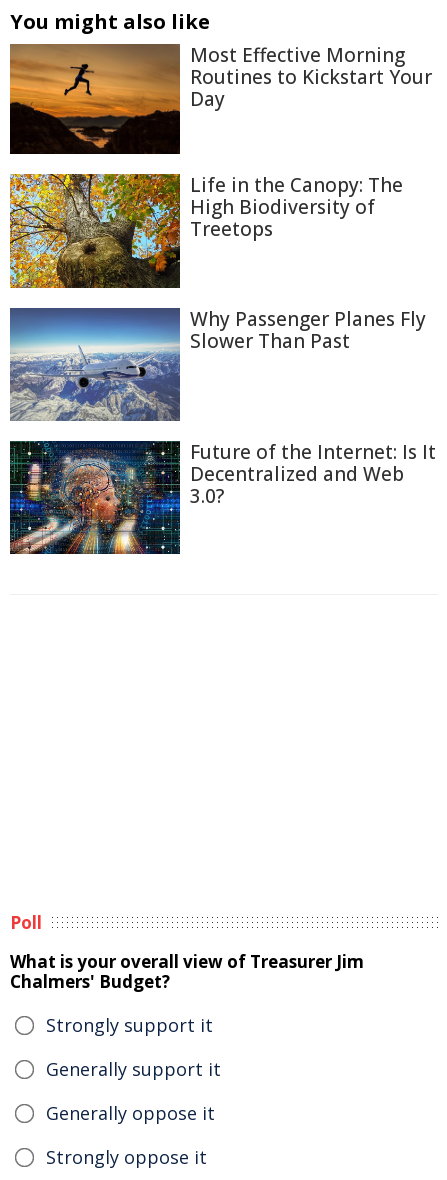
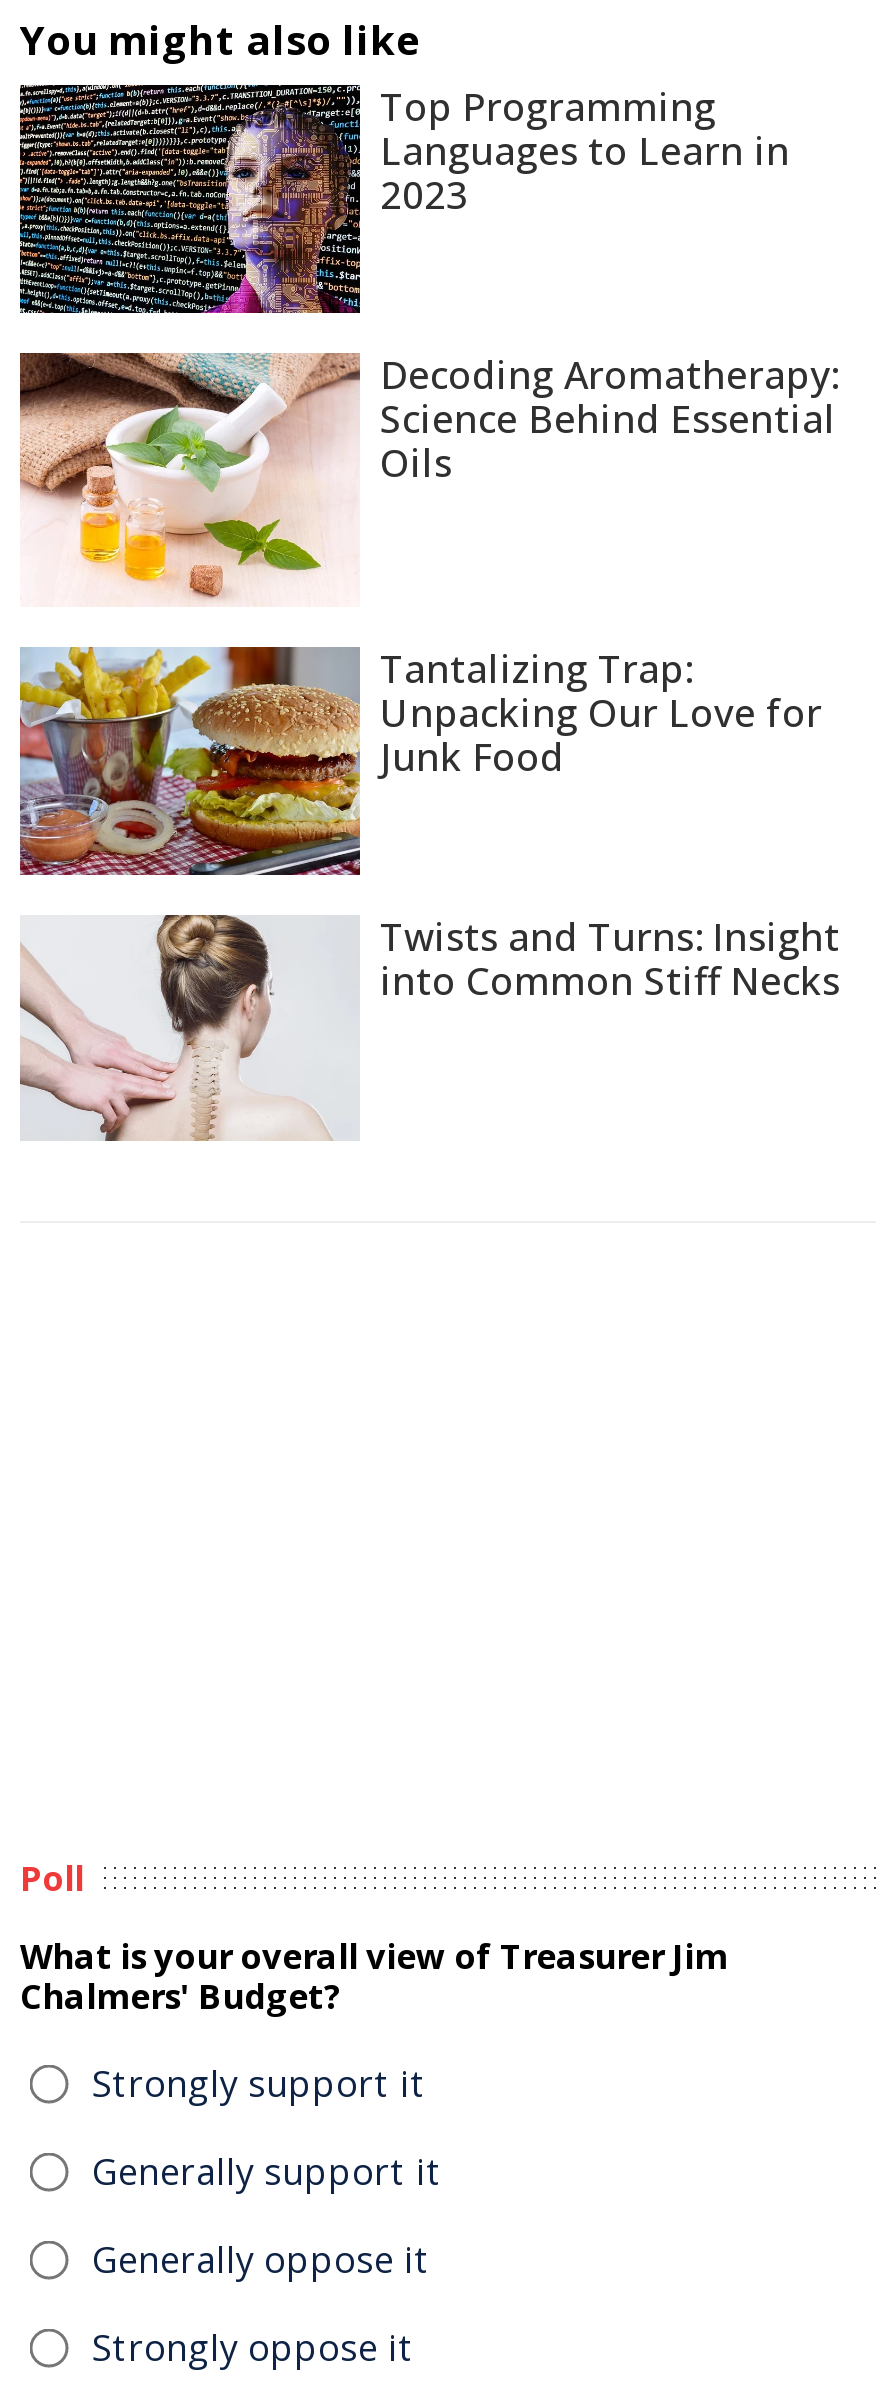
- [image]
- Most Effective Morning
- Routines to Kickstart Your
- Day
+ [image]
+ Top Programming
+ Languages to Learn in
+ 2023

- [image]
- Life in the Canopy: The
- High Biodiversity of
- Treetops
+ [image]
+ Decoding Aromatherapy:
+ Science Behind Essential
+ Oils

- [image]
- Why Passenger Planes Fly
- Slower Than Past
+ [image]
+ Tantalizing Trap:
+ Unpacking Our Love for
+ Junk Food

- [image]
- Future of the Internet: Is It
- Decentralized and Web
- 3.0?
+ [image]
+ Twists and Turns: Insight
+ into Common Stiff Necks
